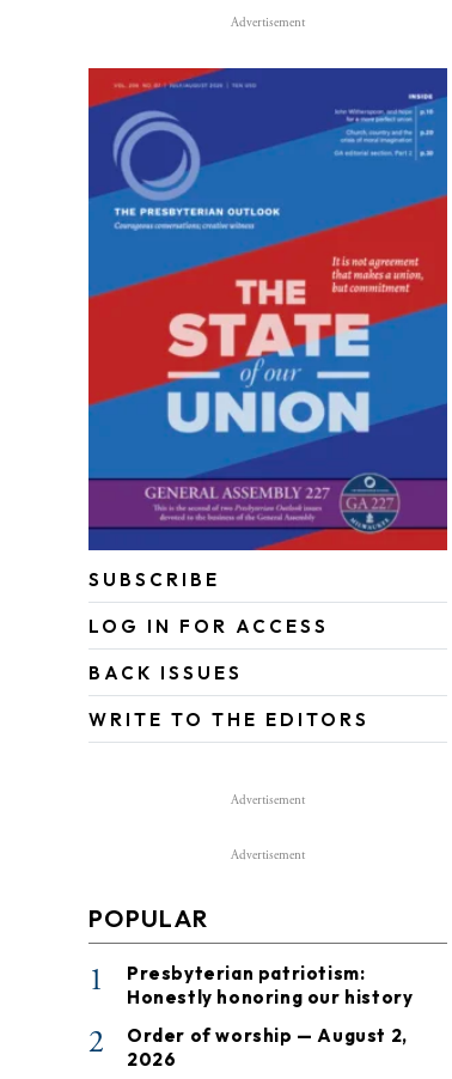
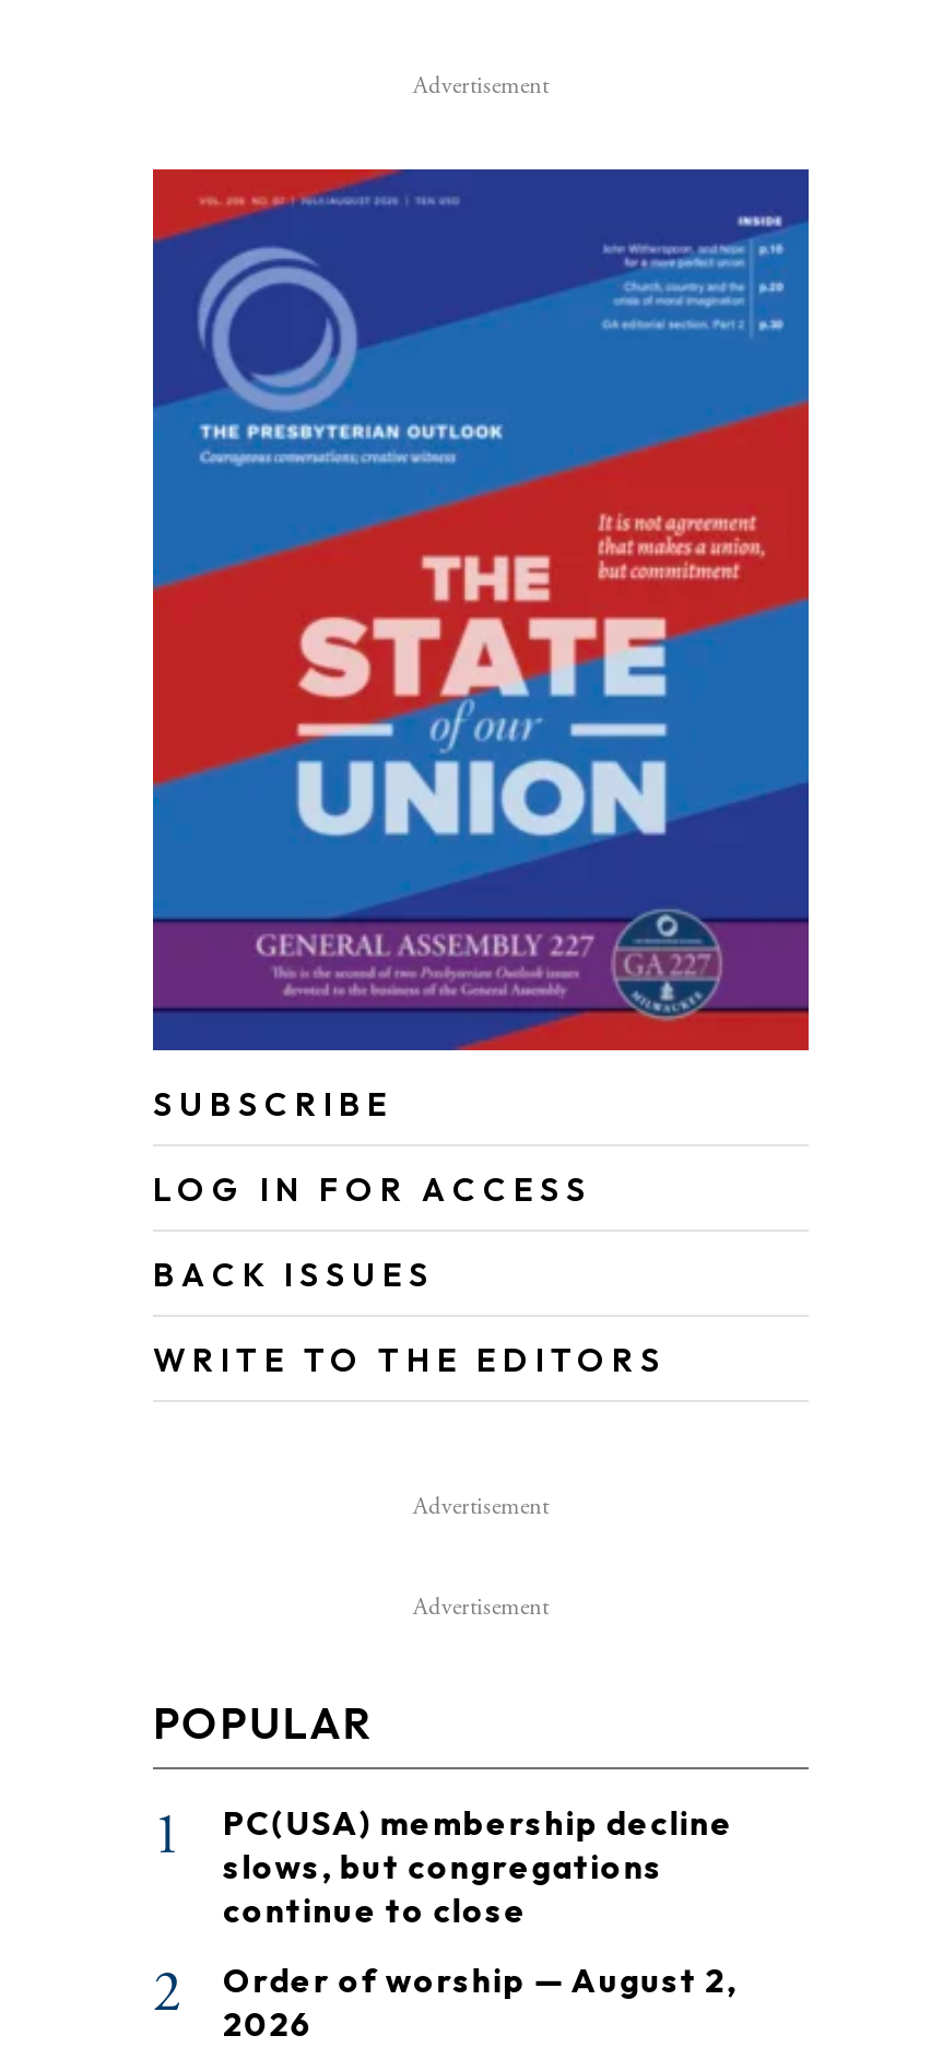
- Presbyterian patriotism:
- Honestly honoring our history
+ PC(USA) membership decline
+ slows, but congregations
+ continue to close
